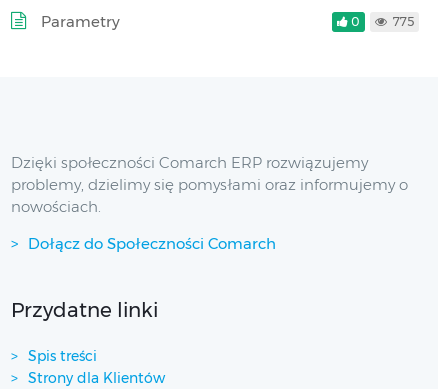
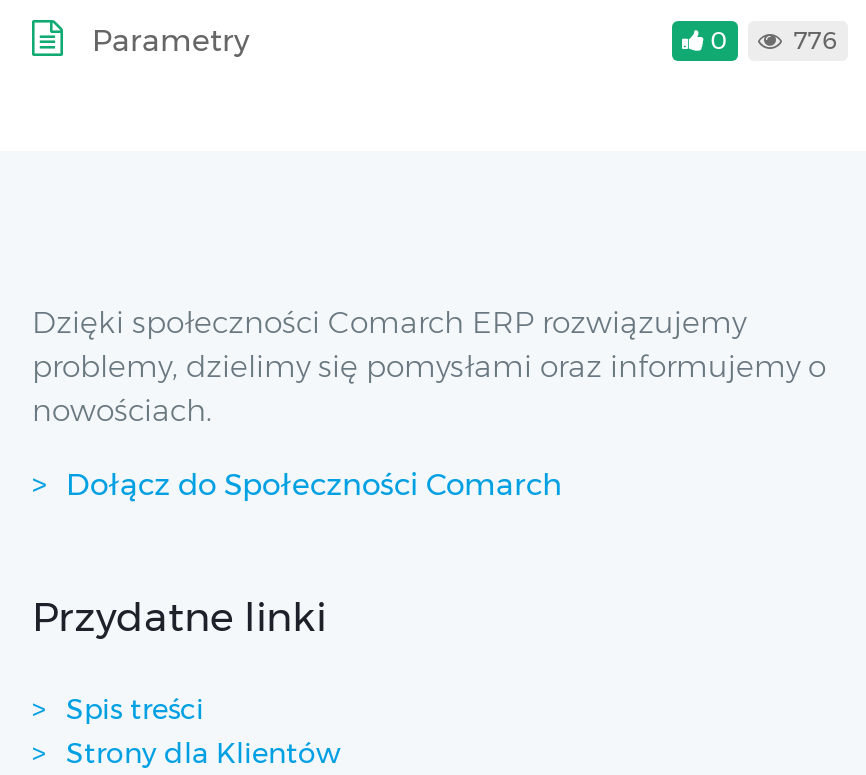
- 775
+ 776
